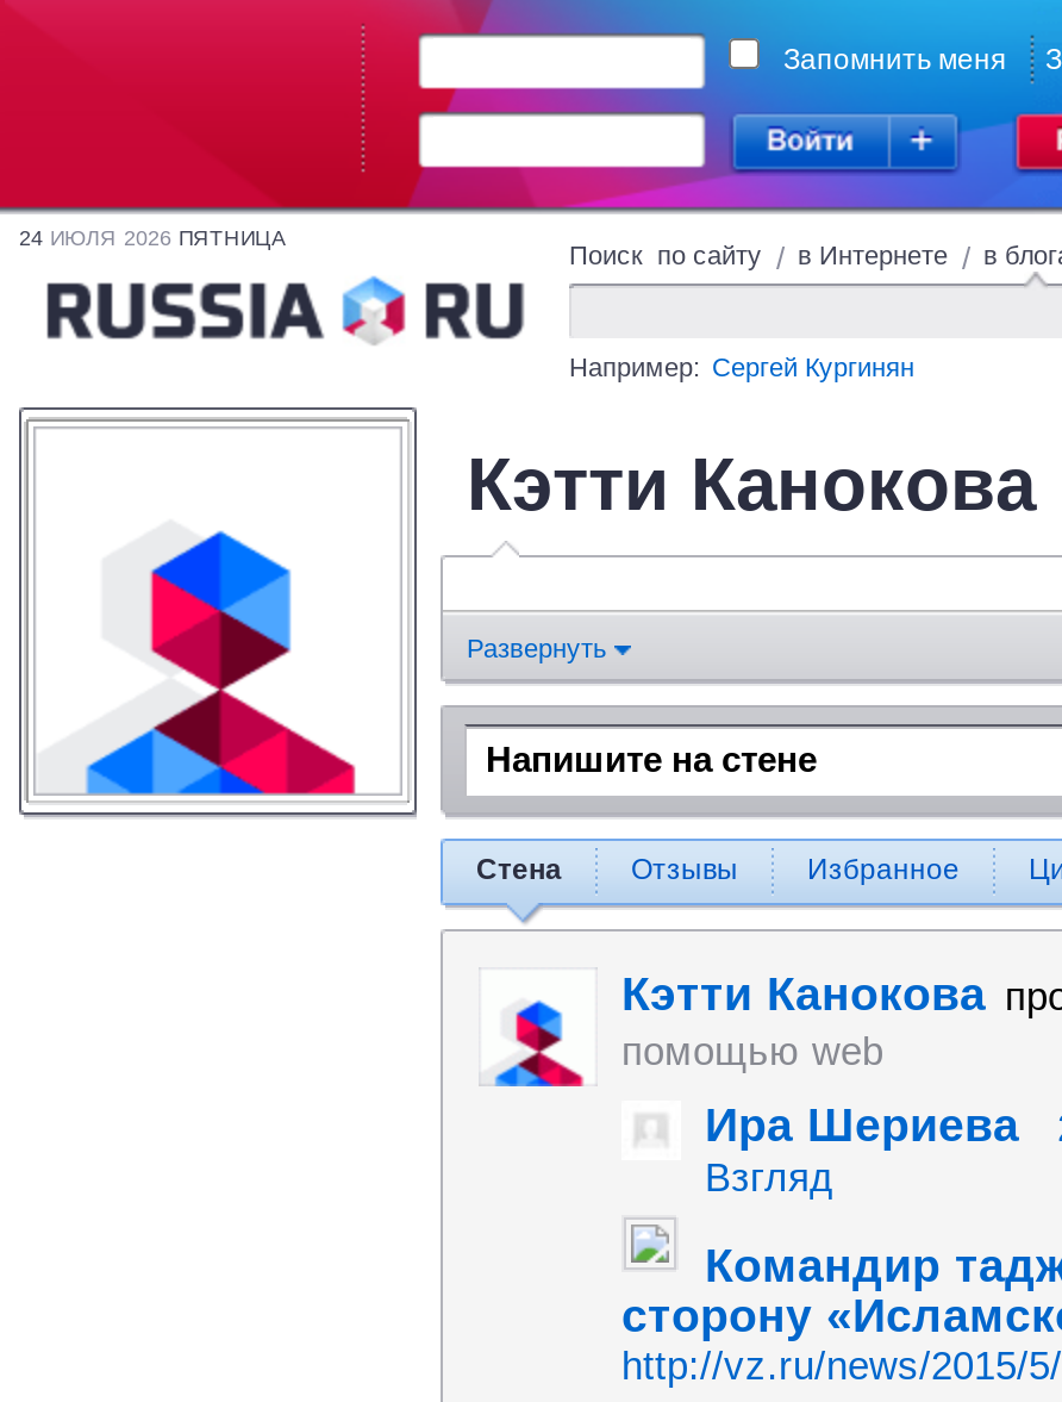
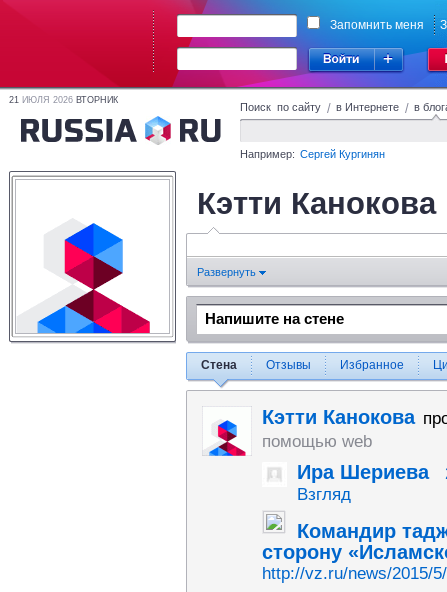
- 24 ИЮЛЯ 2026 ПЯТНИЦА
+ 21 ИЮЛЯ 2026 ВТОРНИК
